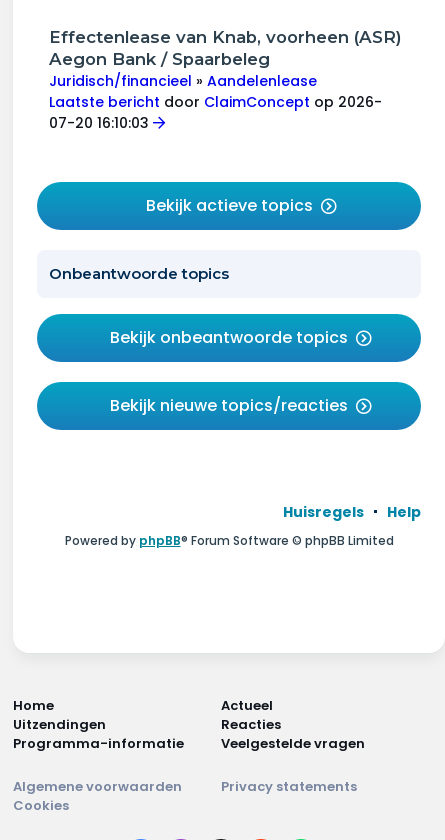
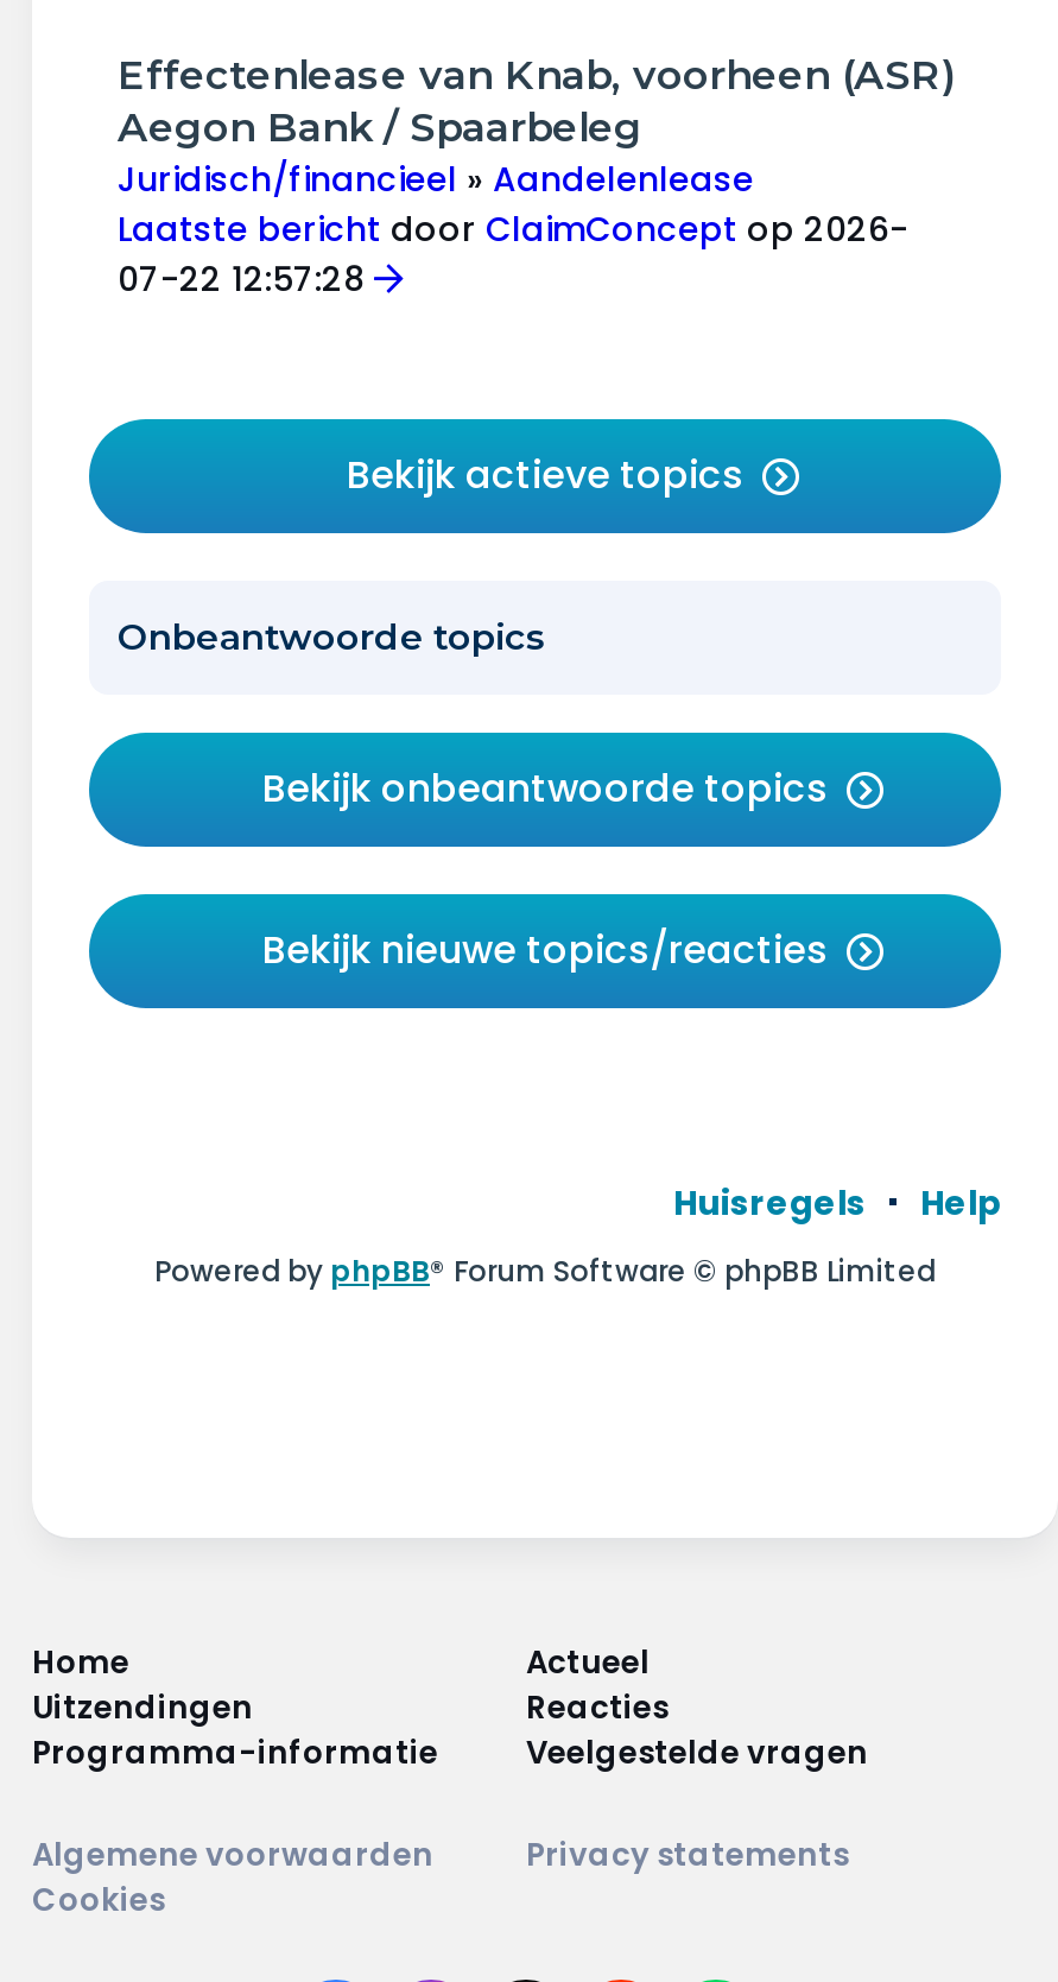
- 07-20 16:10:03
+ 07-22 12:57:28
